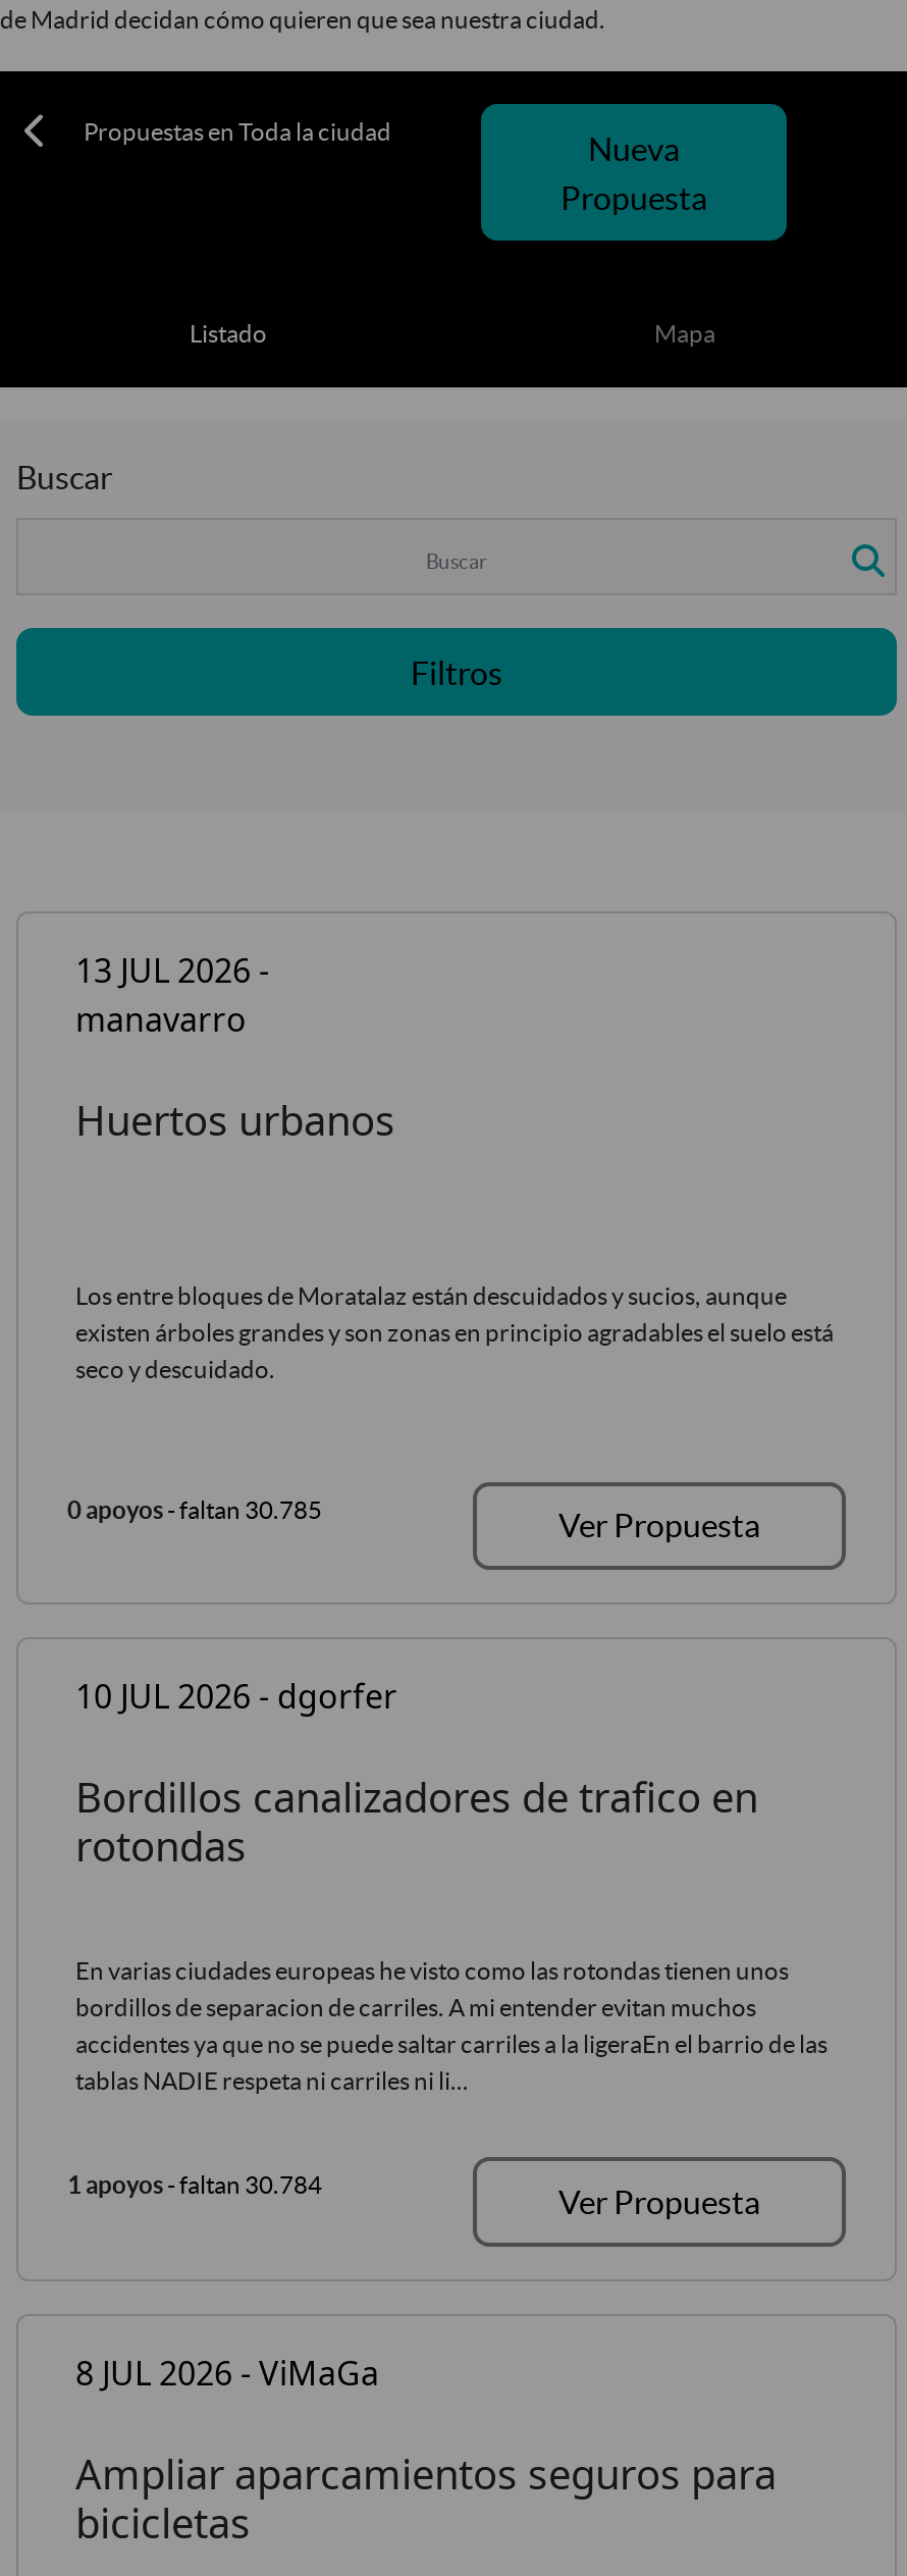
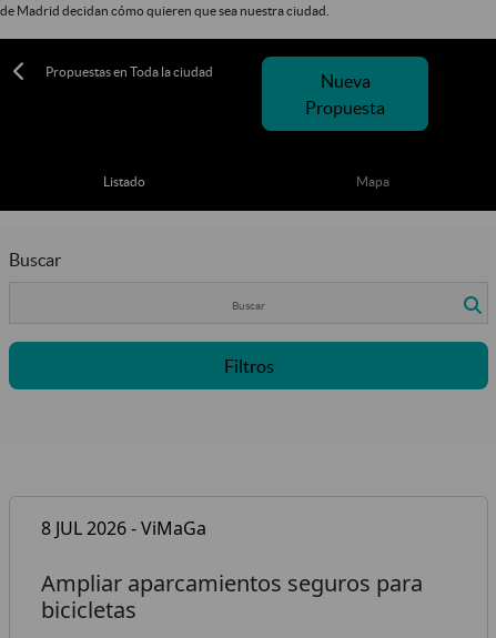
- 13 JUL 2026 -
- manavarro
- Huertos urbanos
- Los entre bloques de Moratalaz están descuidados y sucios, aunque
- existen árboles grandes y son zonas en principio agradables el suelo está
- seco y descuidado.

- 0 apoyos - faltan 30.785
- Ver Propuesta

- 10 JUL 2026 - dgorfer
- Bordillos canalizadores de trafico en
- rotondas
- En varias ciudades europeas he visto como las rotondas tienen unos
- bordillos de separacion de carriles. A mi entender evitan muchos
- accidentes ya que no se puede saltar carriles a la ligeraEn el barrio de las
- tablas NADIE respeta ni carriles ni li...

- 1 apoyos - faltan 30.784
- Ver Propuesta
